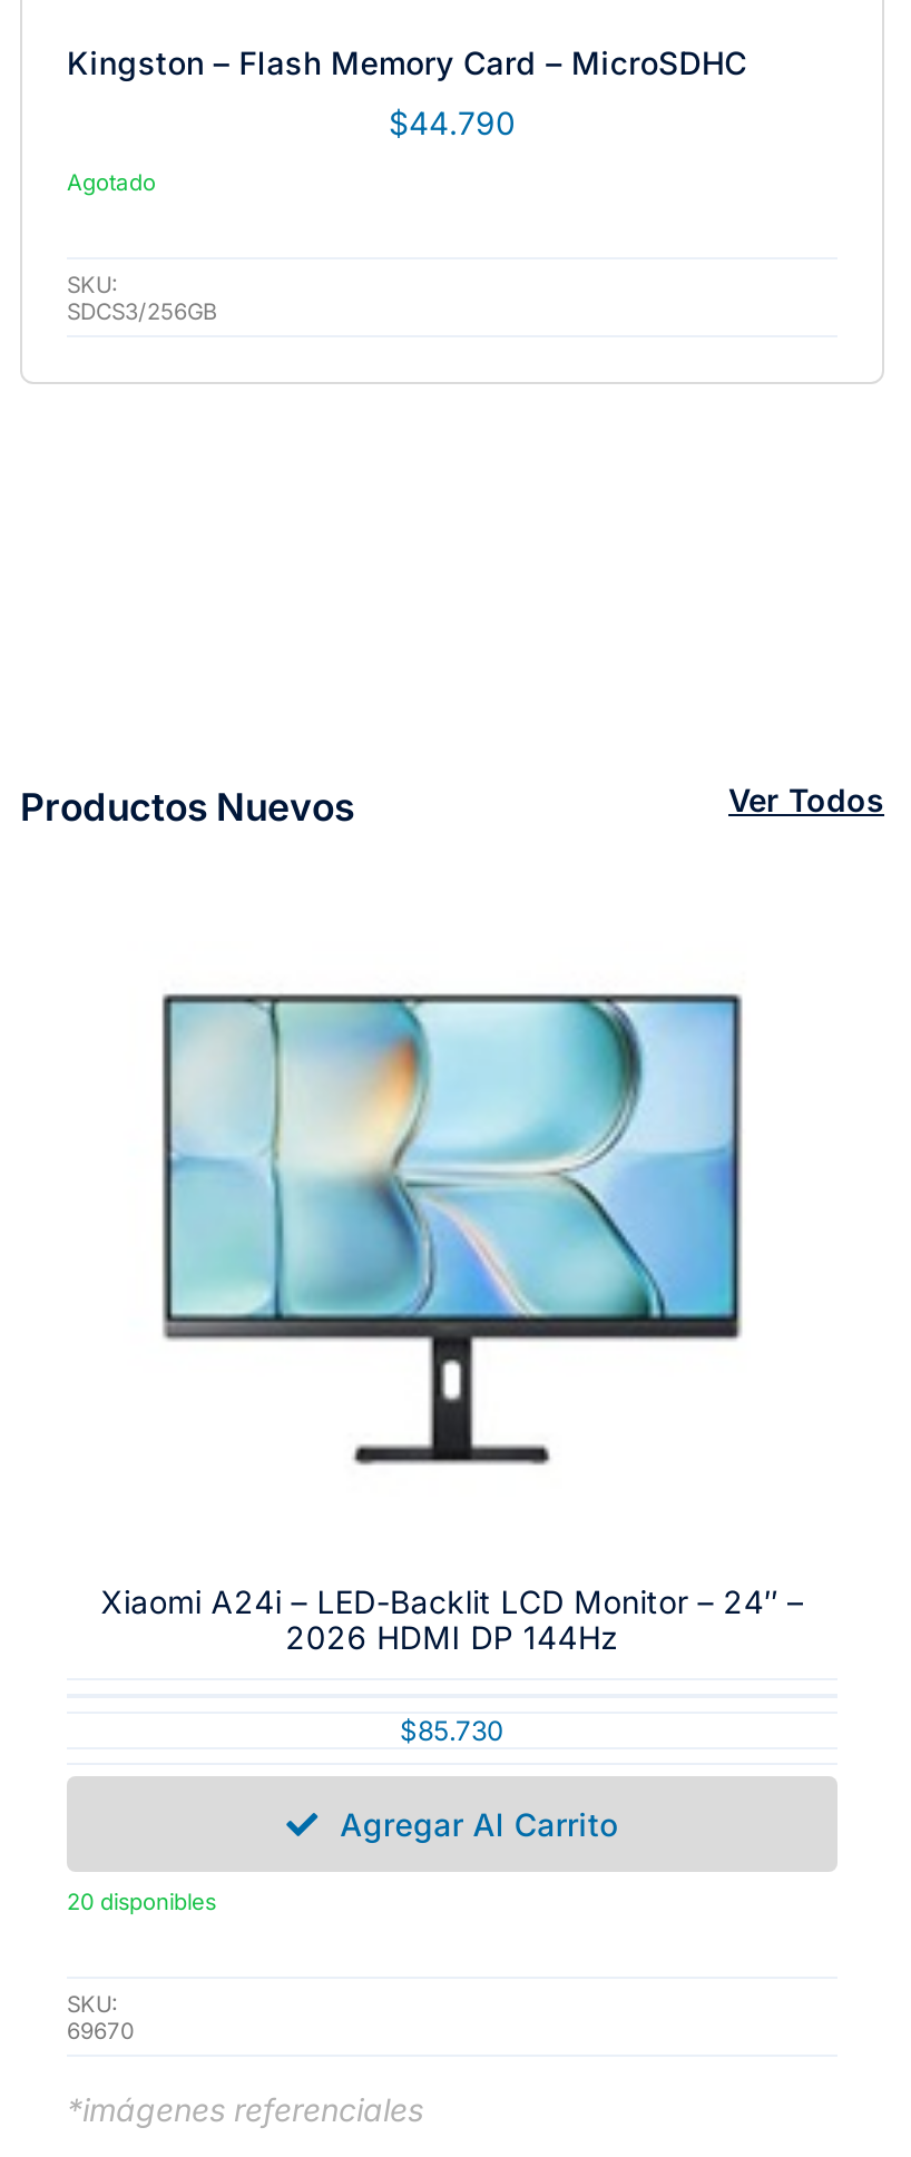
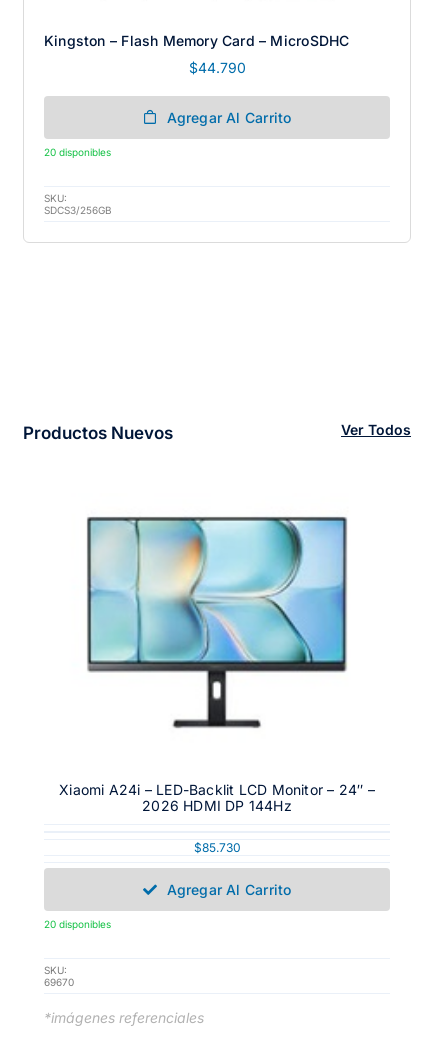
- Agotado
+ Agregar Al Carrito
+ 20 disponibles
